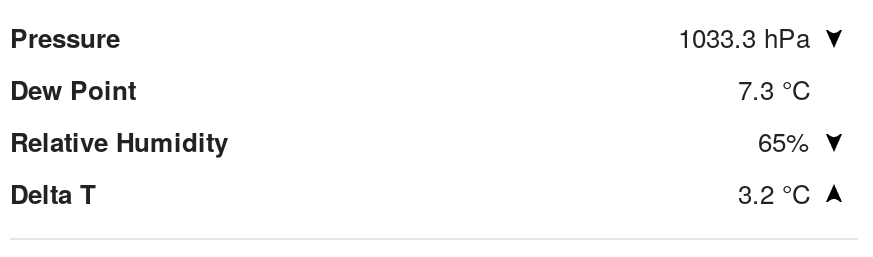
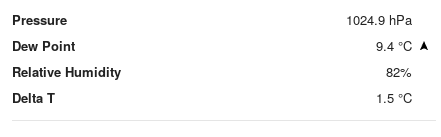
- 1033.3 hPa
+ 1024.9 hPa

- 7.3 °C
+ 9.4 °C

- 65%
+ 82%

- 3.2 °C
+ 1.5 °C
